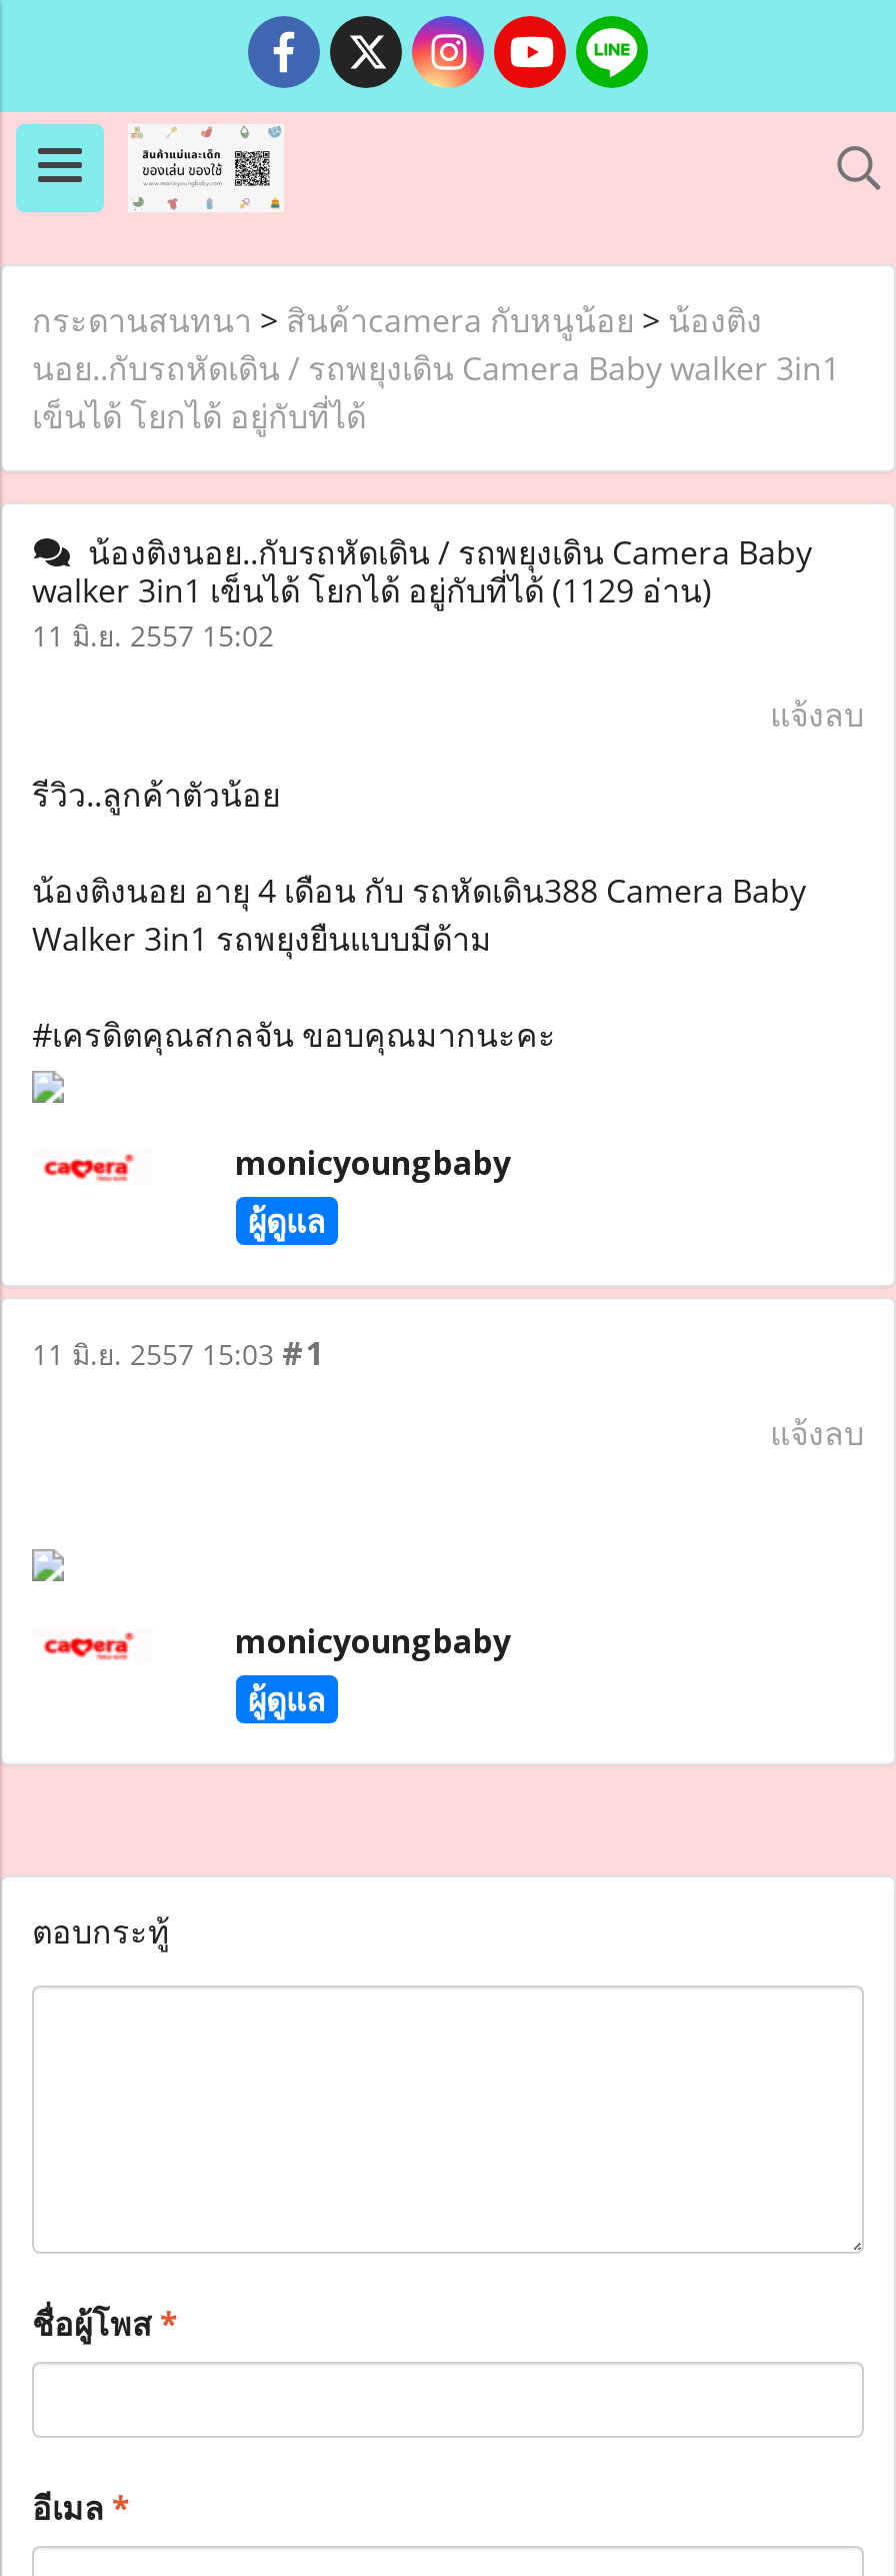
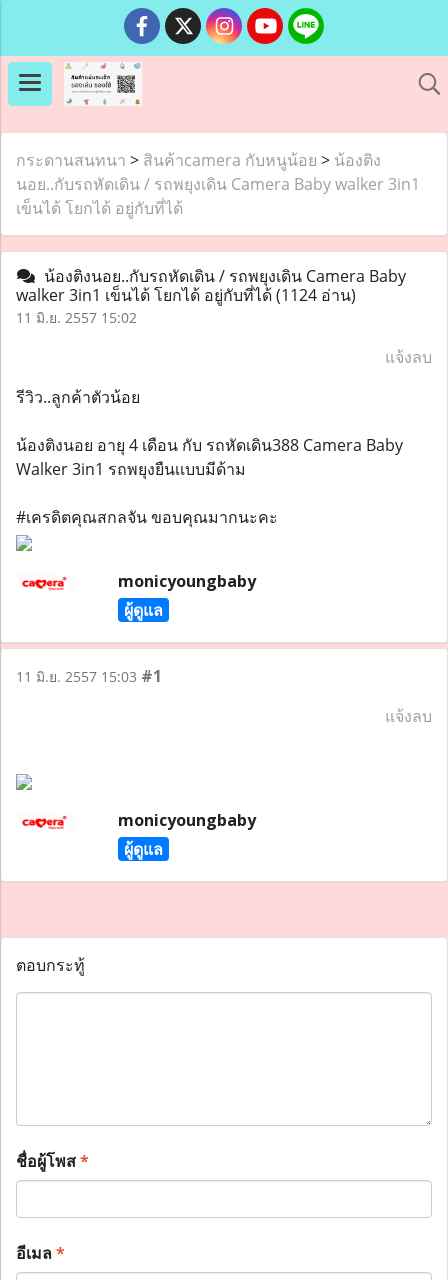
- walker 3in1 เข็นได้ โยกได้ อยู่กับที่ได้(1129 อ่าน)
+ walker 3in1 เข็นได้ โยกได้ อยู่กับที่ได้(1124 อ่าน)
